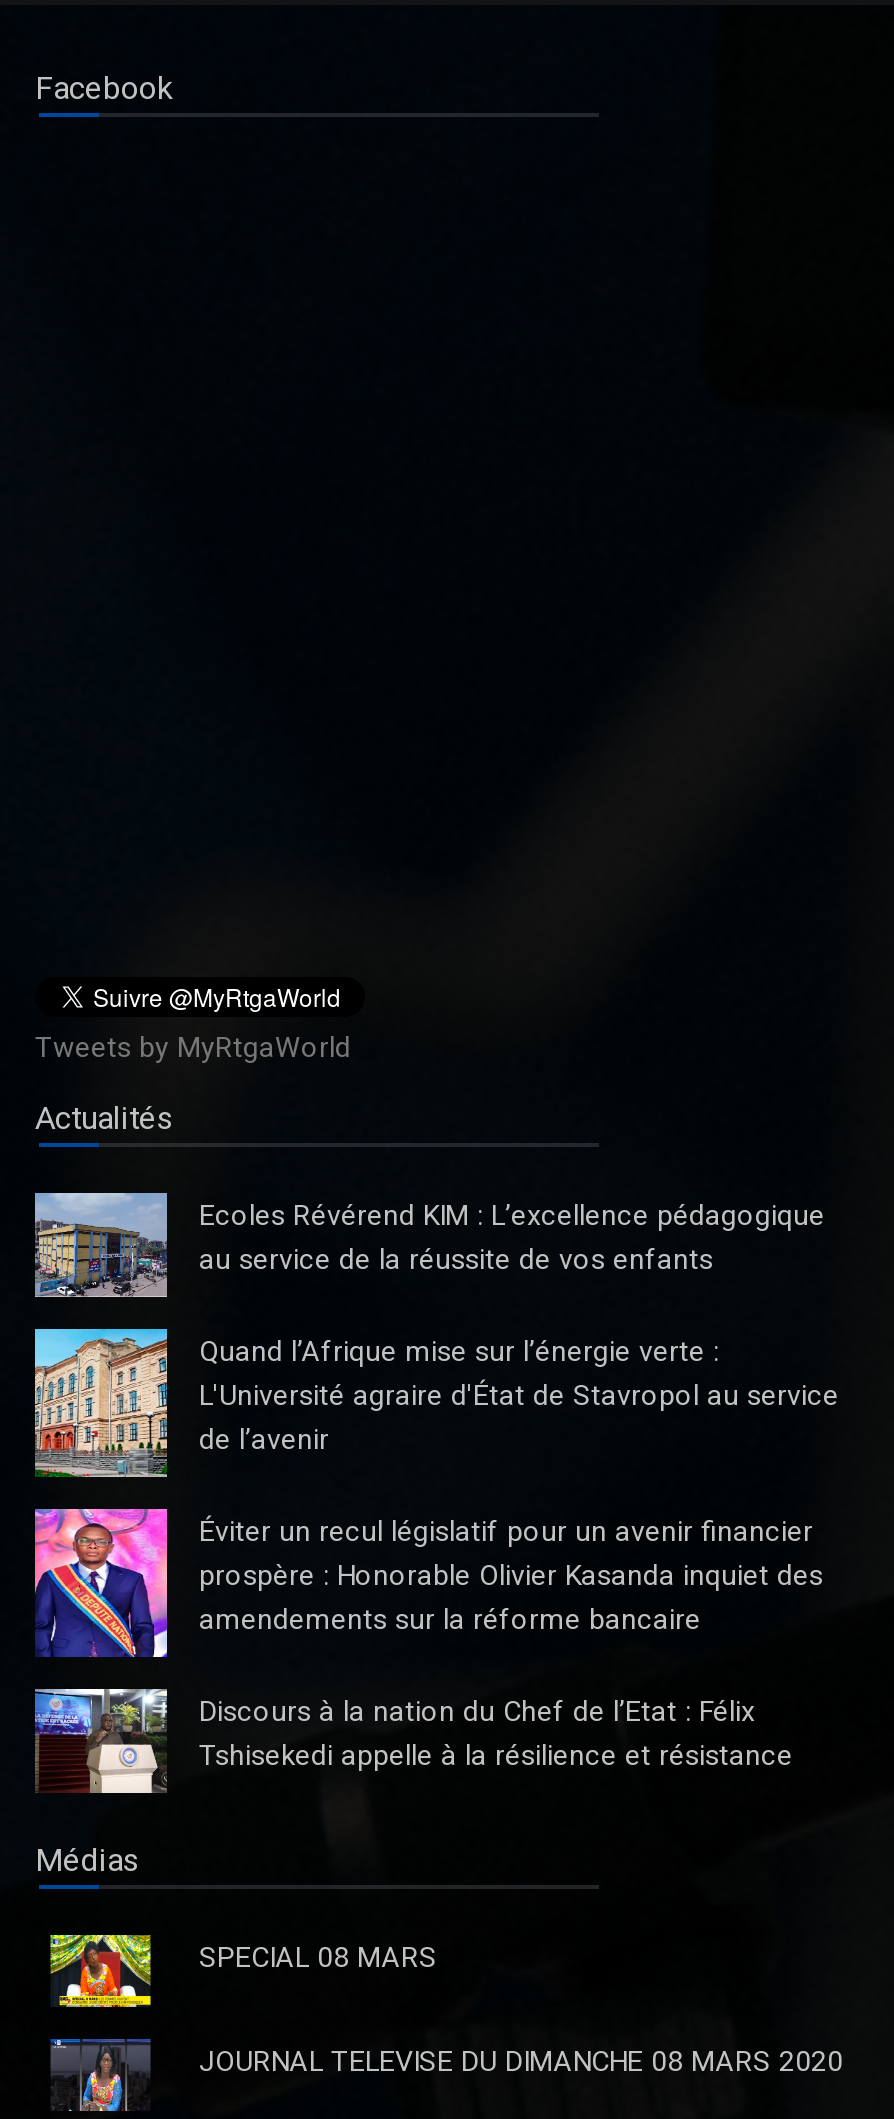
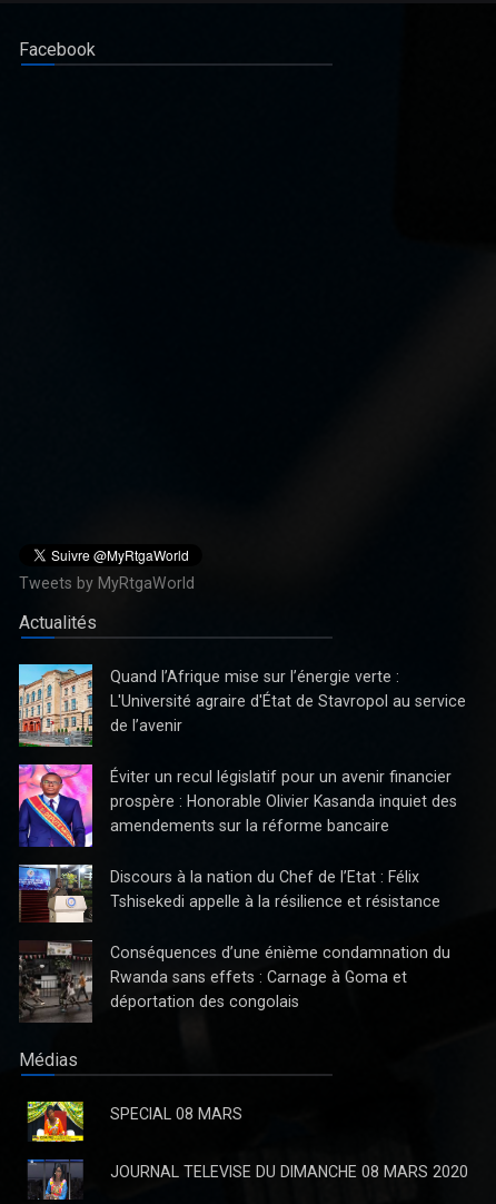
- [image]
- Ecoles Révérend KIM : L’excellence pédagogique
- au service de la réussite de vos enfants

moved up: [image] | Quand l’Afrique mise sur l’énergie verte : | L'Université agraire d'État de Stavropol au service | ... | Discours à la nation du Chef de l’Etat : Félix | Tshisekedi appelle à la résilience et résistance

+ [image]
+ Conséquences d’une énième condamnation du
+ Rwanda sans effets : Carnage à Goma et
+ déportation des congolais
